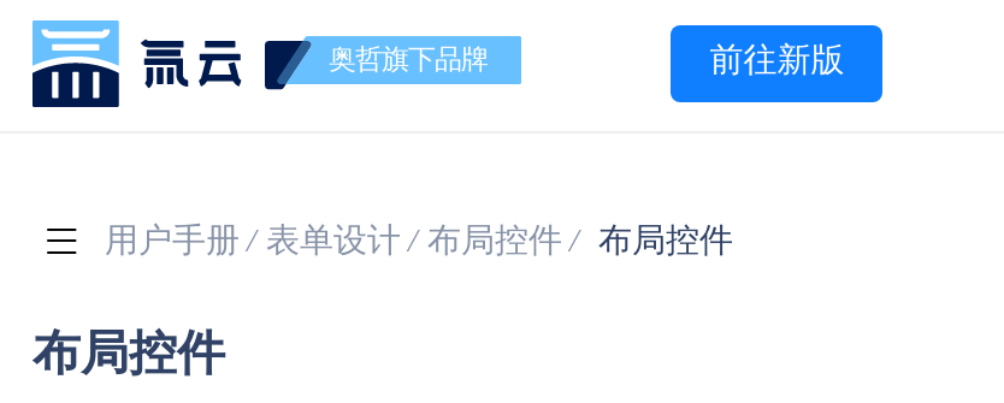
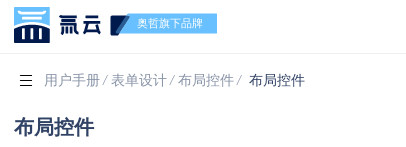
- 前往新版
